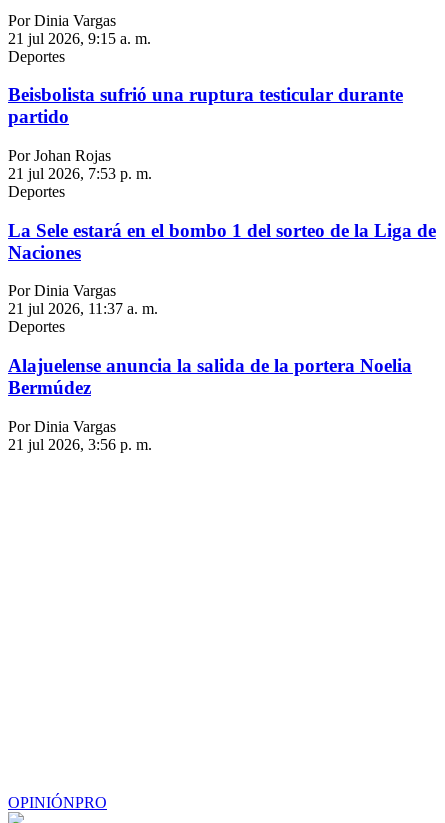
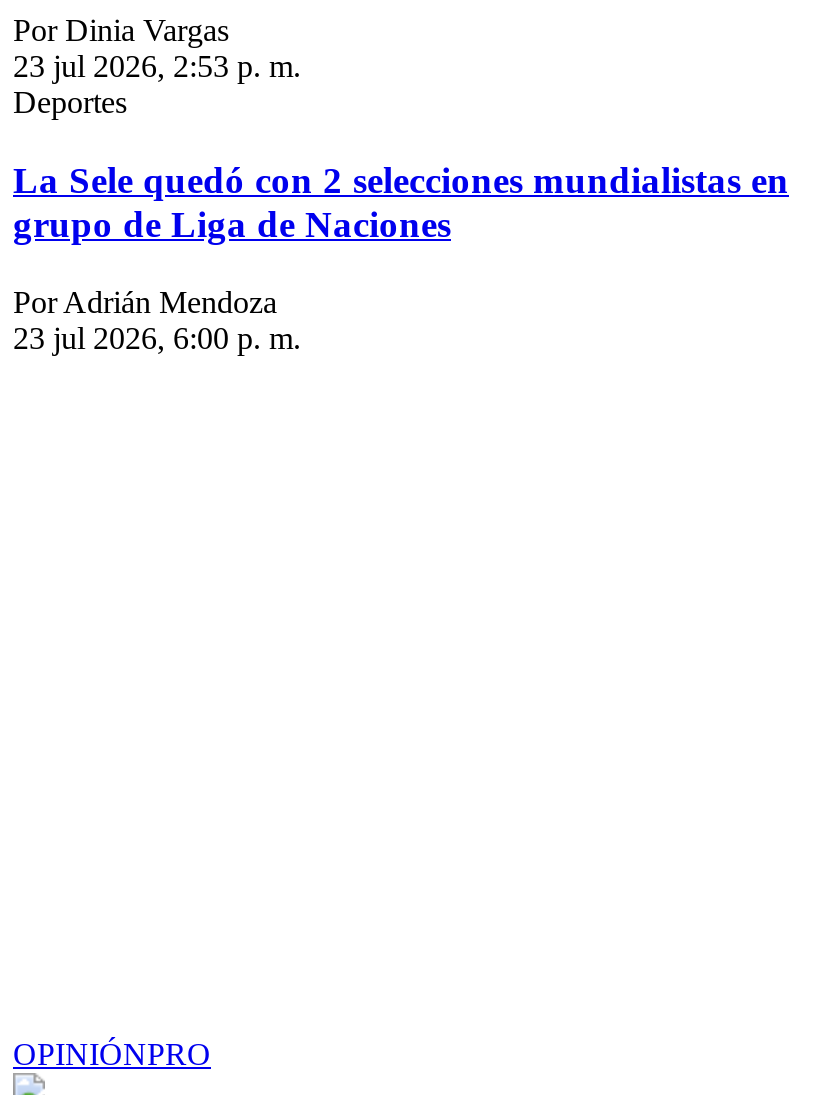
- 21 jul 2026, 9:15 a. m.
+ 23 jul 2026, 2:53 p. m.

- Beisbolista sufrió una ruptura testicular durante
- partido
- Por Johan Rojas
- 21 jul 2026, 7:53 p. m.
- Deportes
- La Sele estará en el bombo 1 del sorteo de la Liga de
- Naciones
- Por Dinia Vargas
- 21 jul 2026, 11:37 a. m.
- Deportes
- Alajuelense anuncia la salida de la portera Noelia
- Bermúdez
- Por Dinia Vargas
- 21 jul 2026, 3:56 p. m.
+ La Sele quedó con 2 selecciones mundialistas en
+ grupo de Liga de Naciones
+ Por Adrián Mendoza
+ 23 jul 2026, 6:00 p. m.
